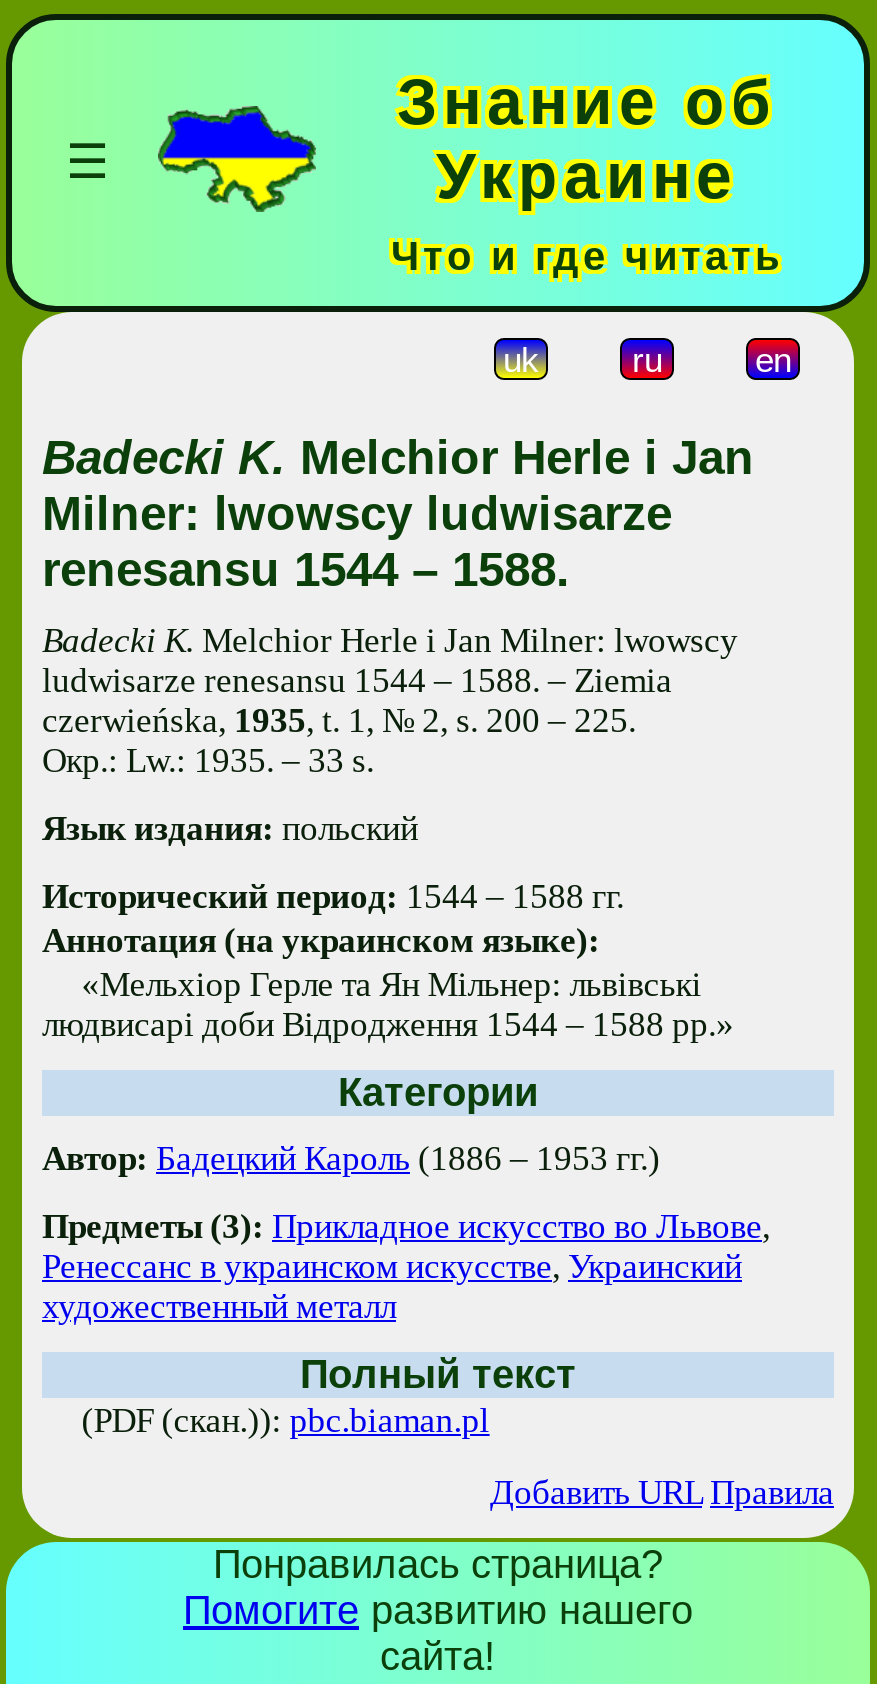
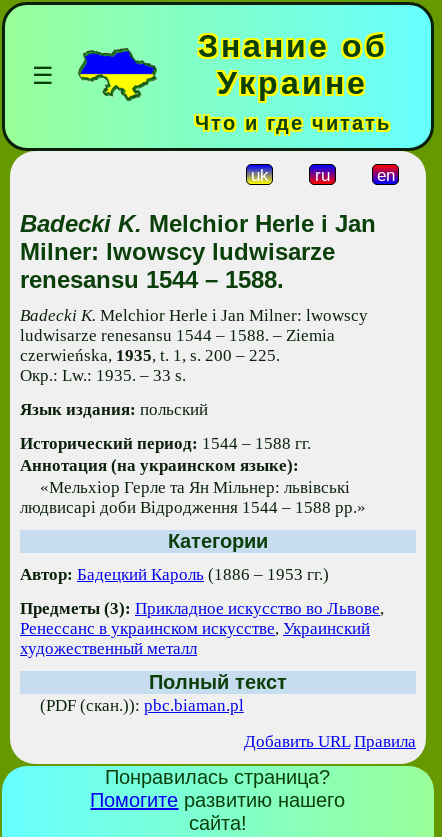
- czerwieńska, 1935, t. 1, № 2, s. 200 – 225.
+ czerwieńska, 1935, t. 1, s. 200 – 225.
